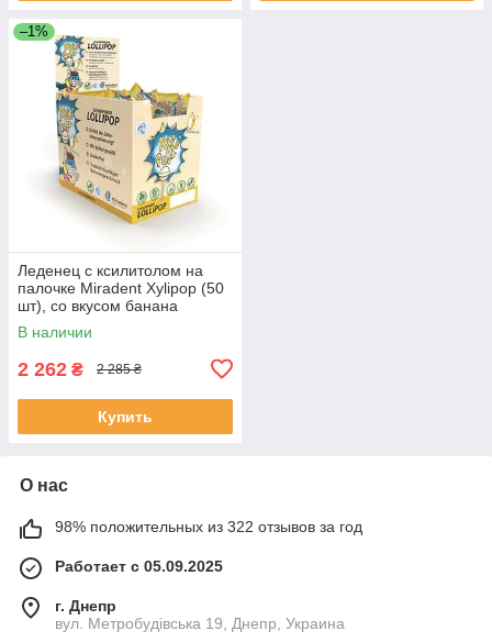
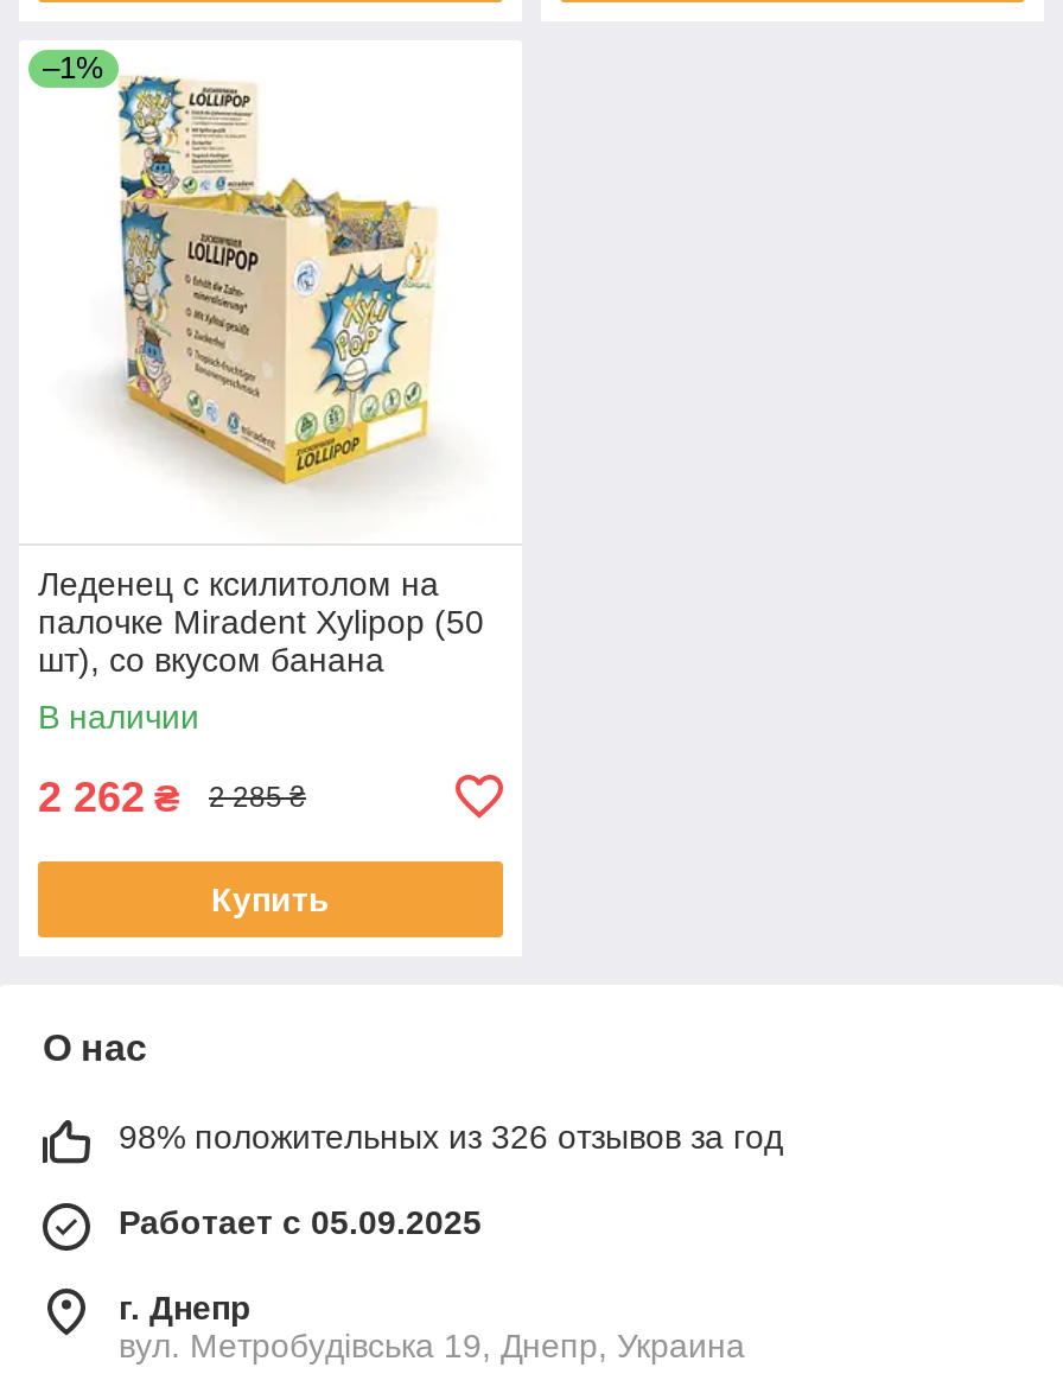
- 98% положительных из 322 отзывов за год
+ 98% положительных из 326 отзывов за год
